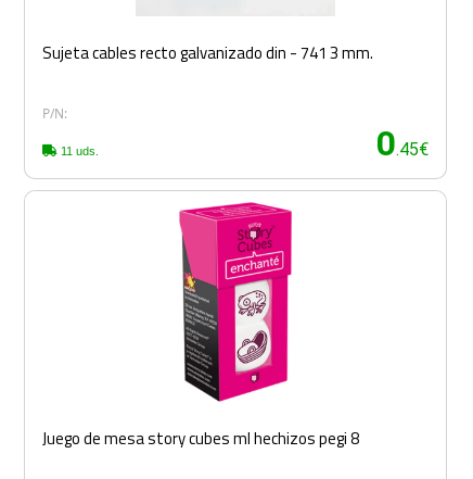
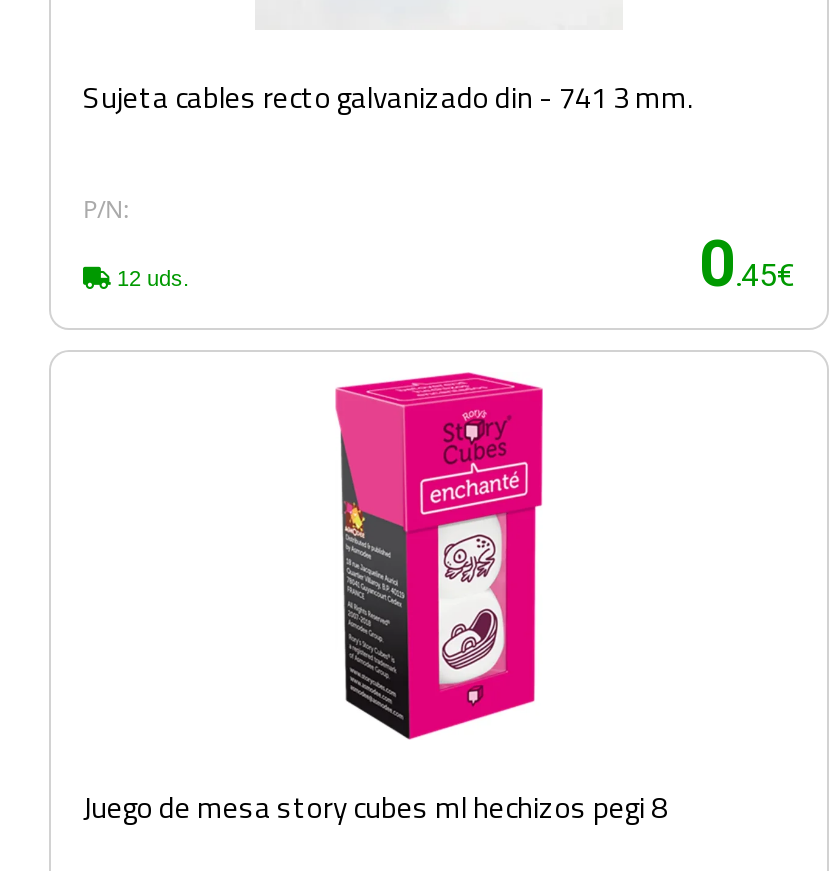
- 11 uds.
+ 12 uds.
